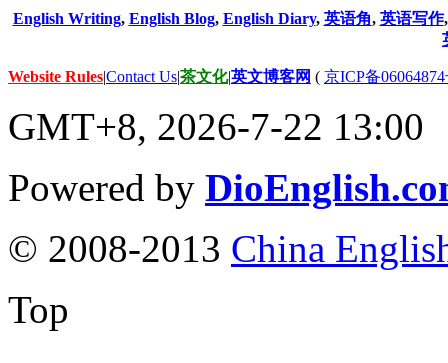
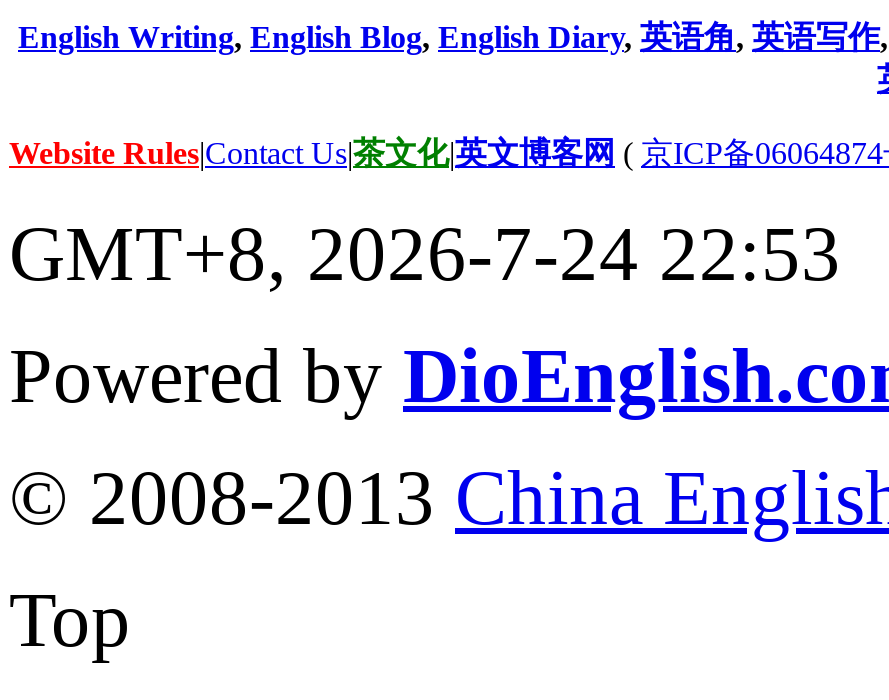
- GMT+8, 2026-7-22 13:00
+ GMT+8, 2026-7-24 22:53
